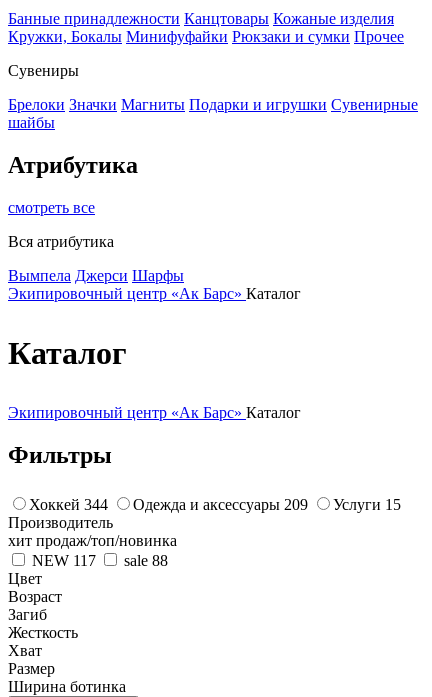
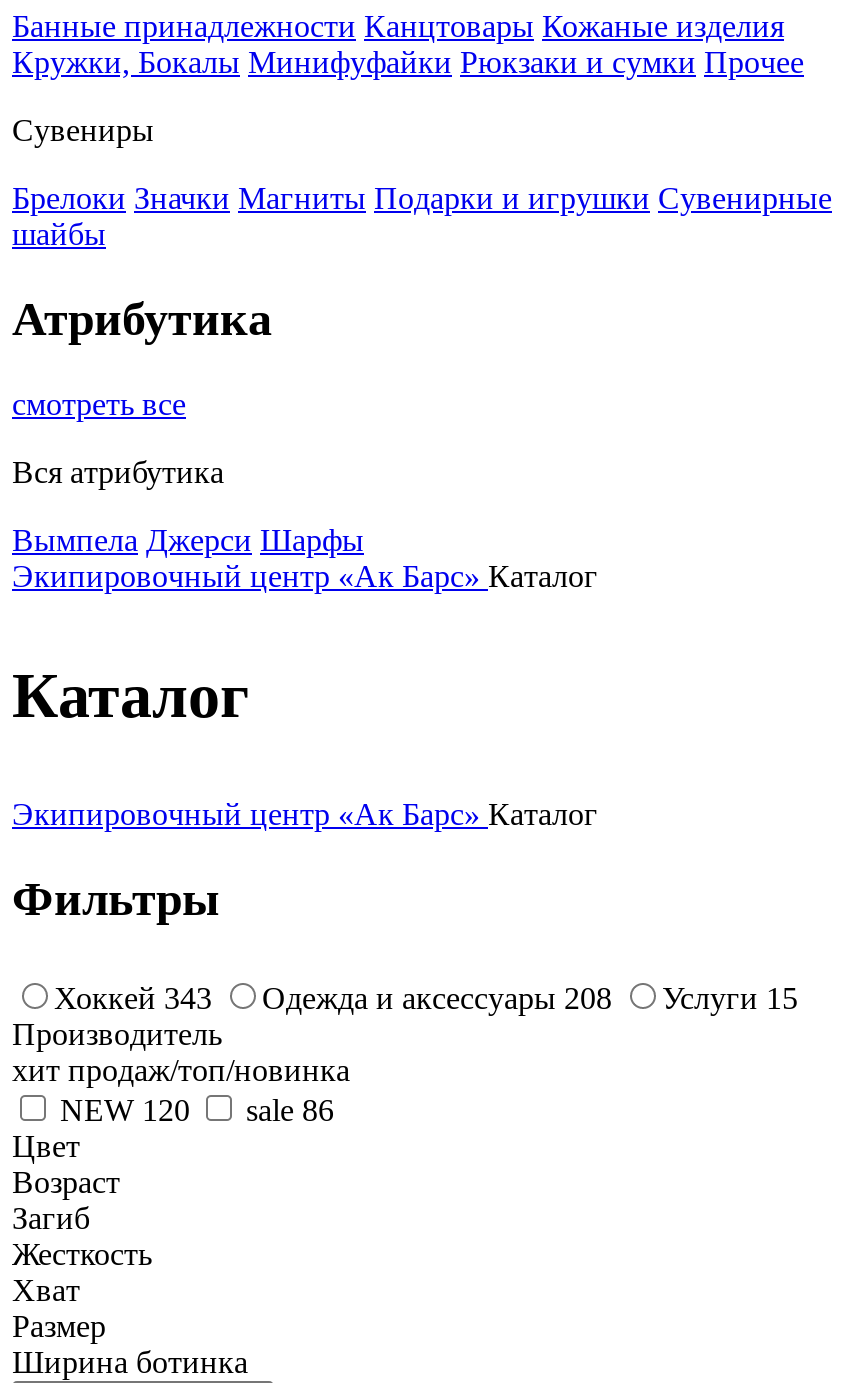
- Хоккей 344
+ Хоккей 343

- Одежда и аксессуары 209
+ Одежда и аксессуары 208

- NEW 117
+ NEW 120

- sale 88
+ sale 86
